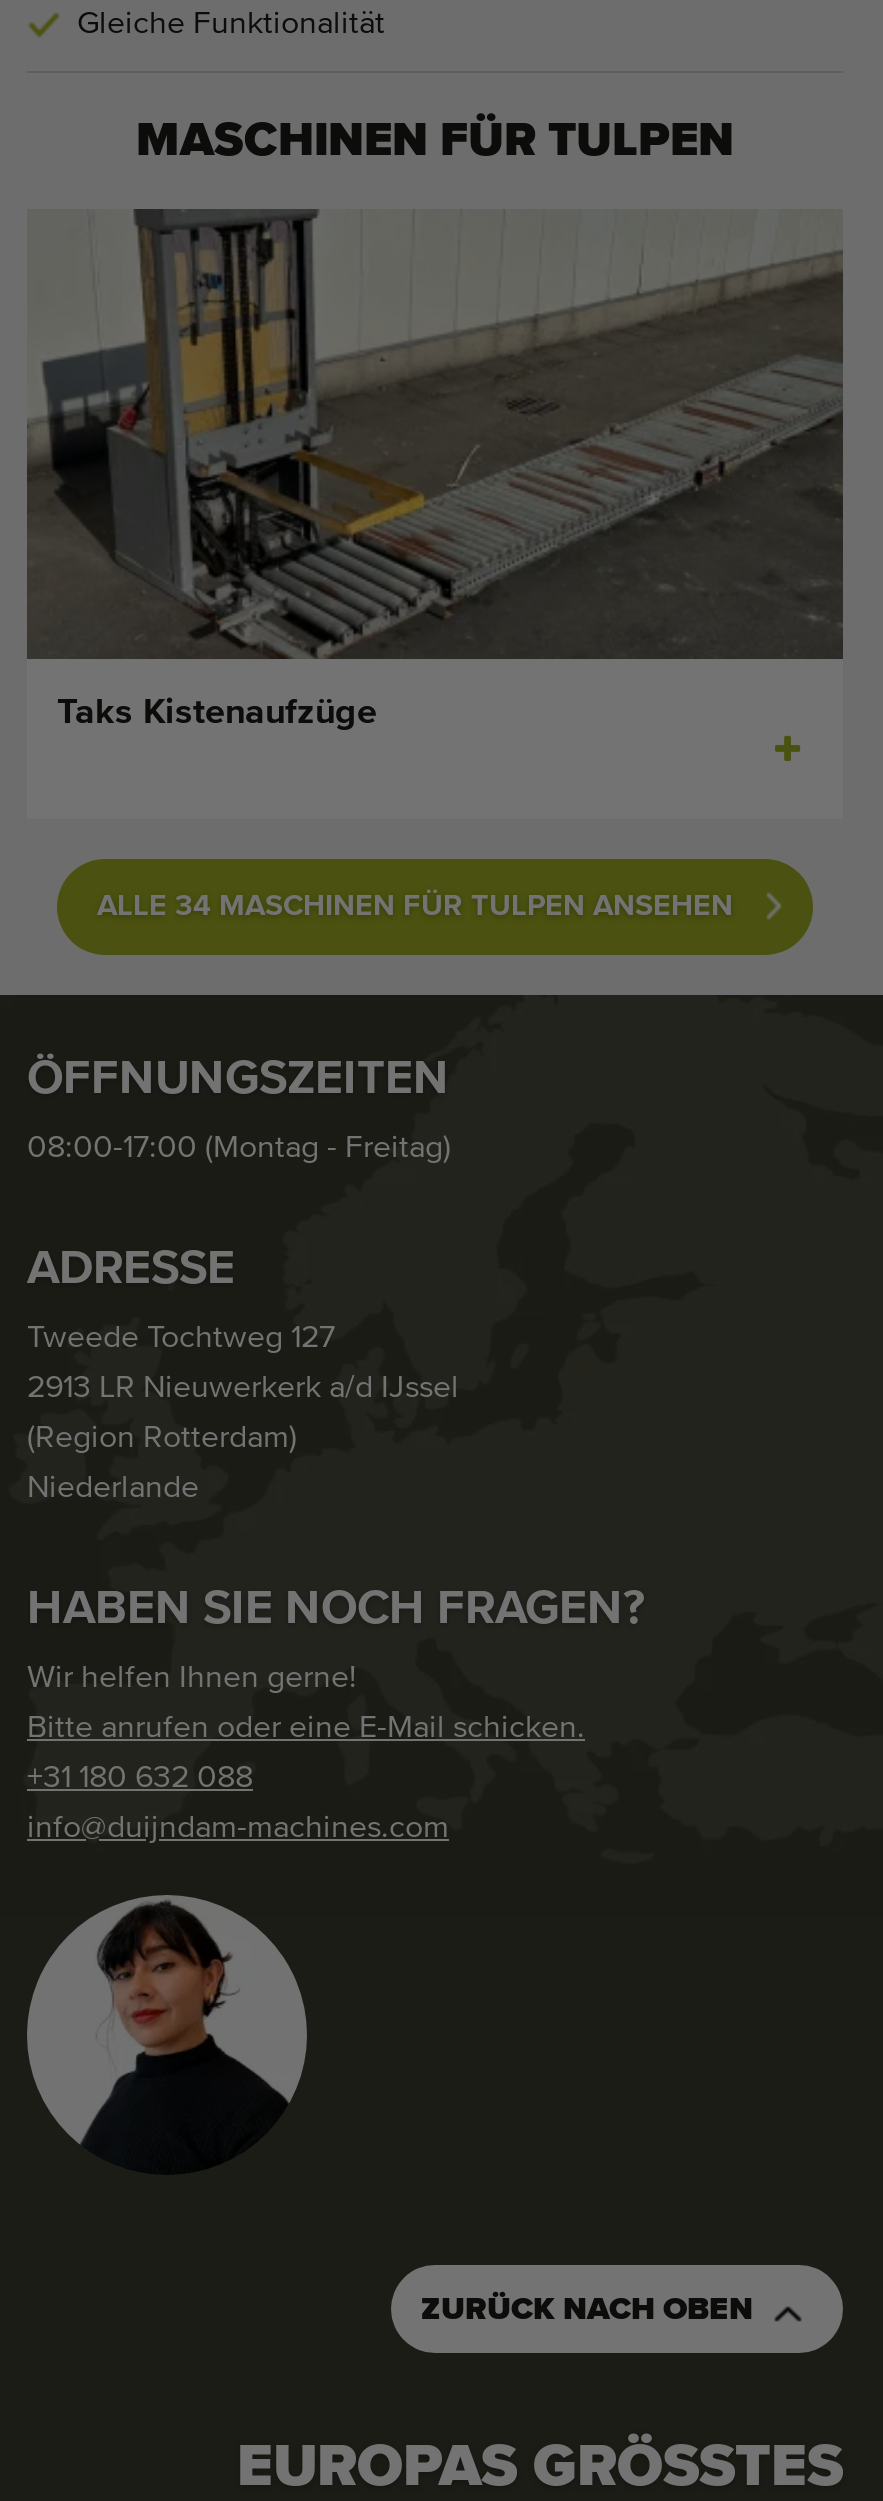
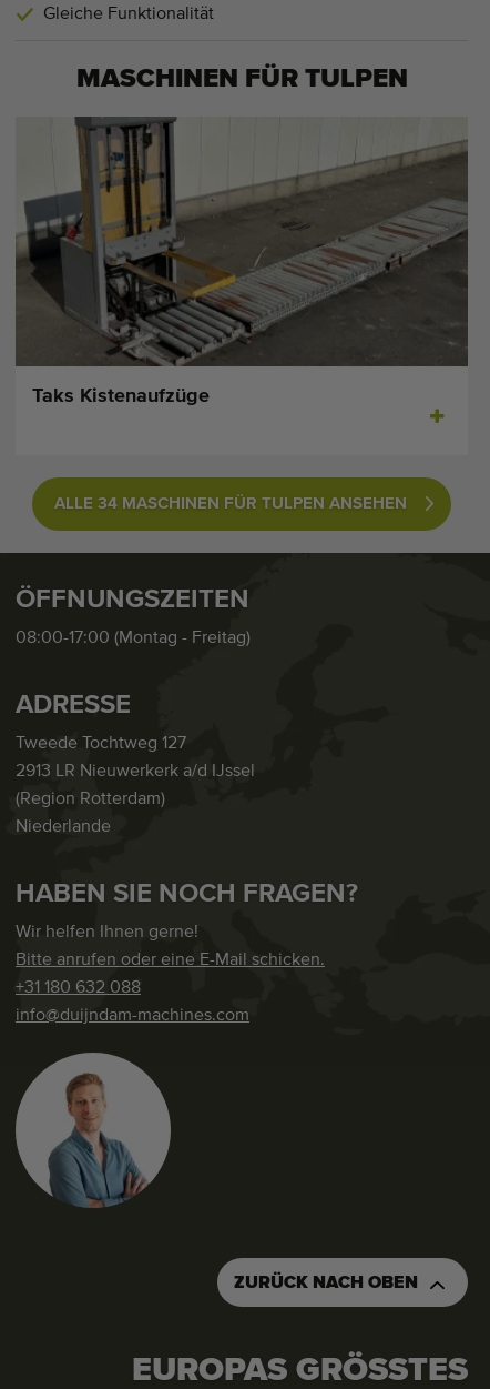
- [image]
+ [image]
